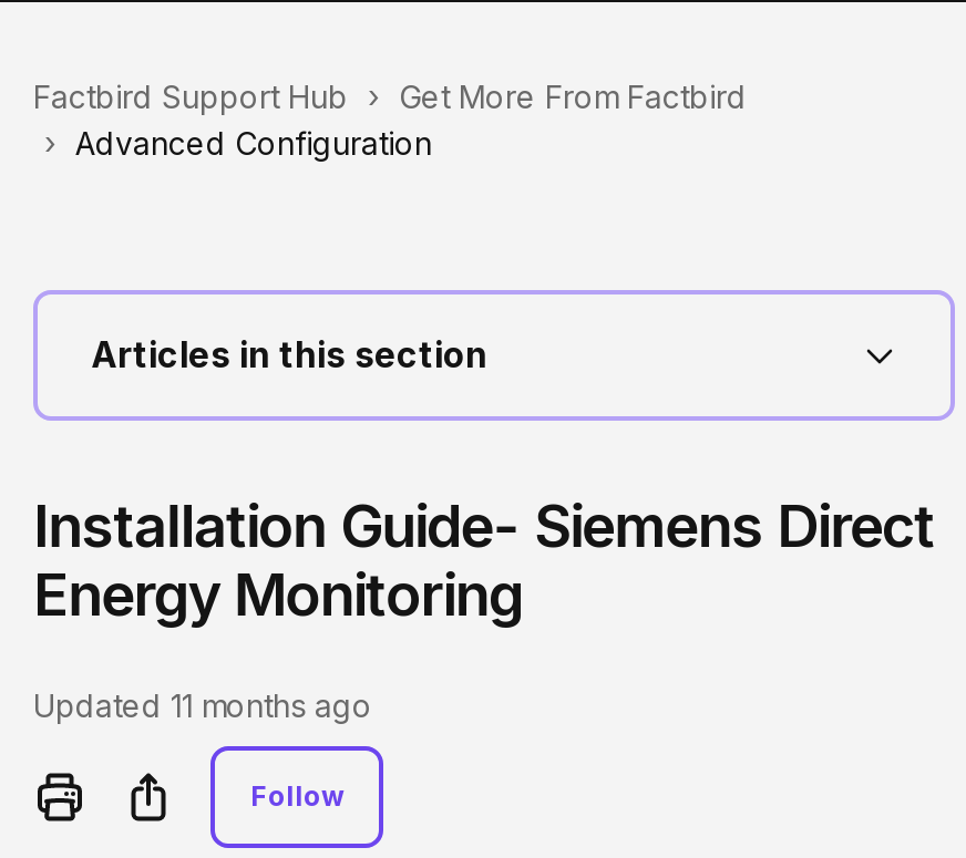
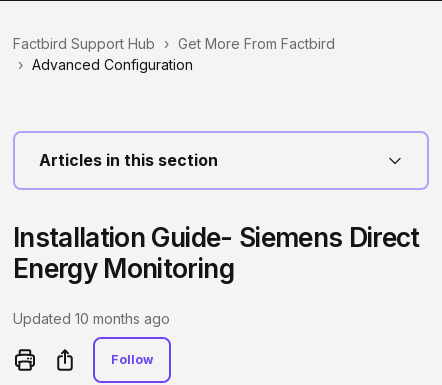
- Updated 11 months ago
+ Updated 10 months ago
